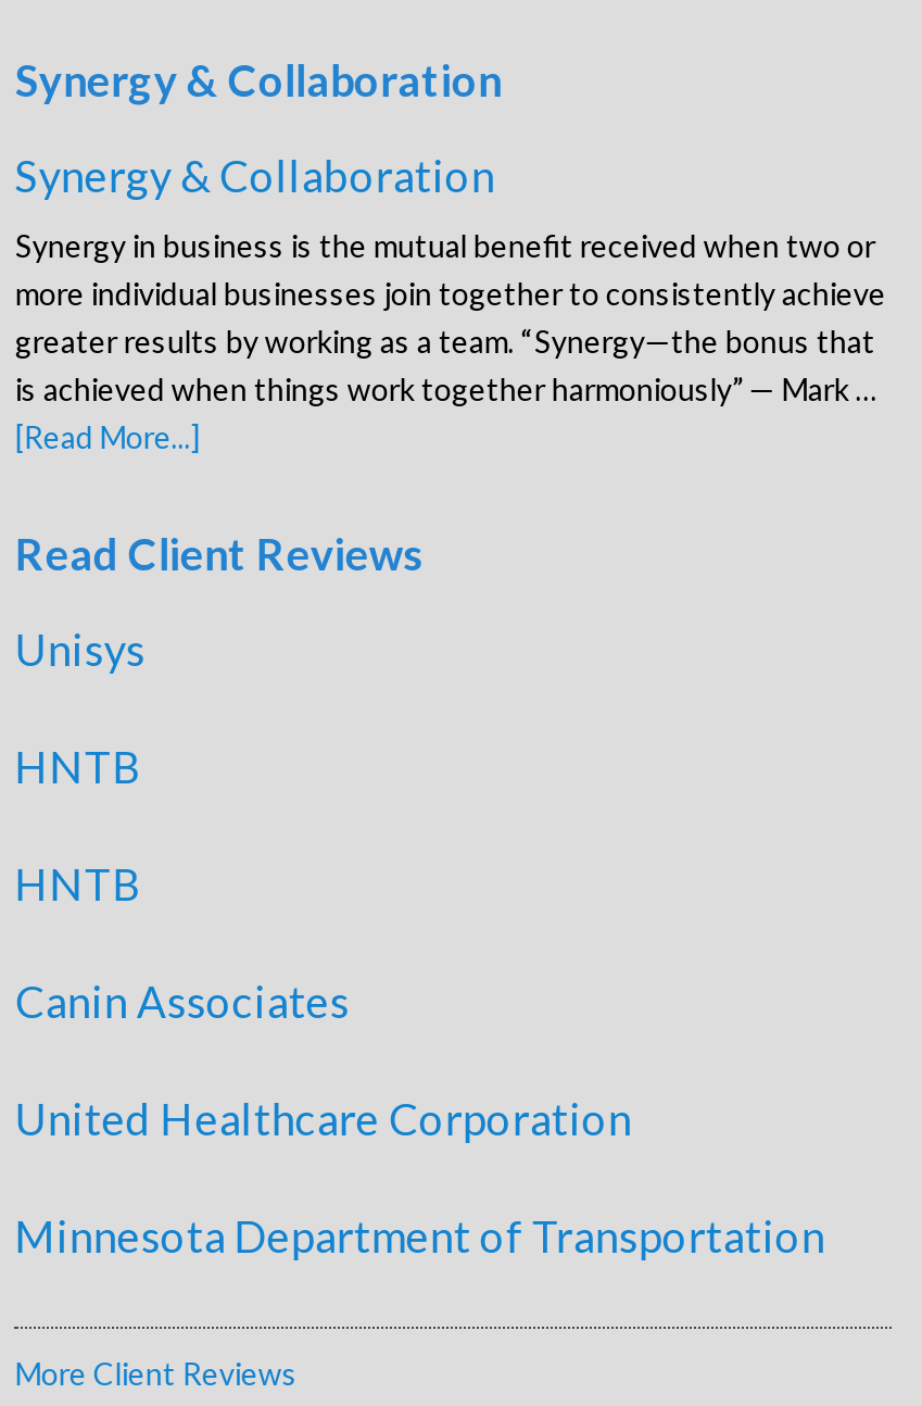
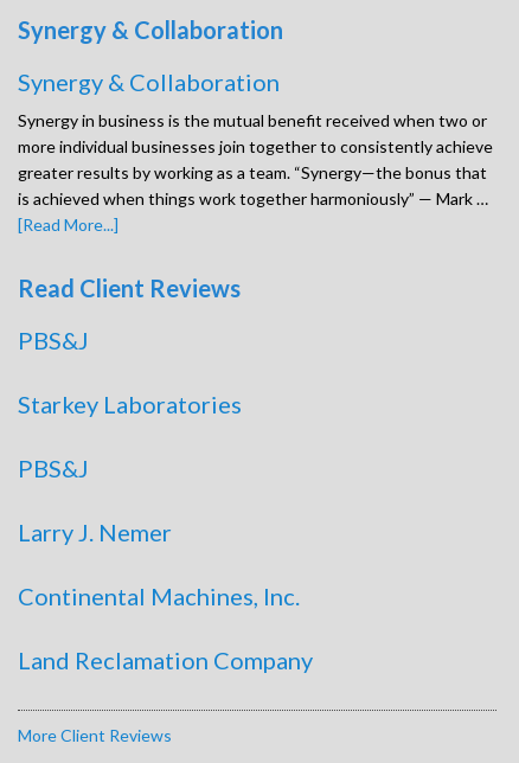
- Unisys
+ PBS&J

- HNTB
+ Starkey Laboratories

- HNTB
+ PBS&J

- Canin Associates
+ Larry J. Nemer

- United Healthcare Corporation
+ Continental Machines, Inc.

- Minnesota Department of Transportation
+ Land Reclamation Company
